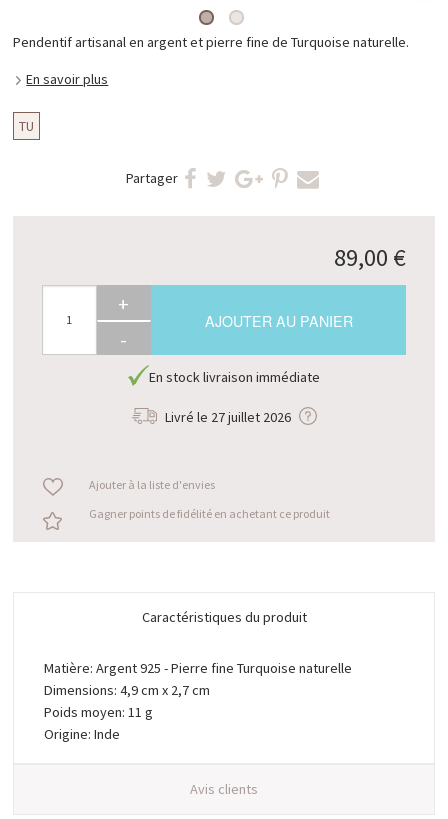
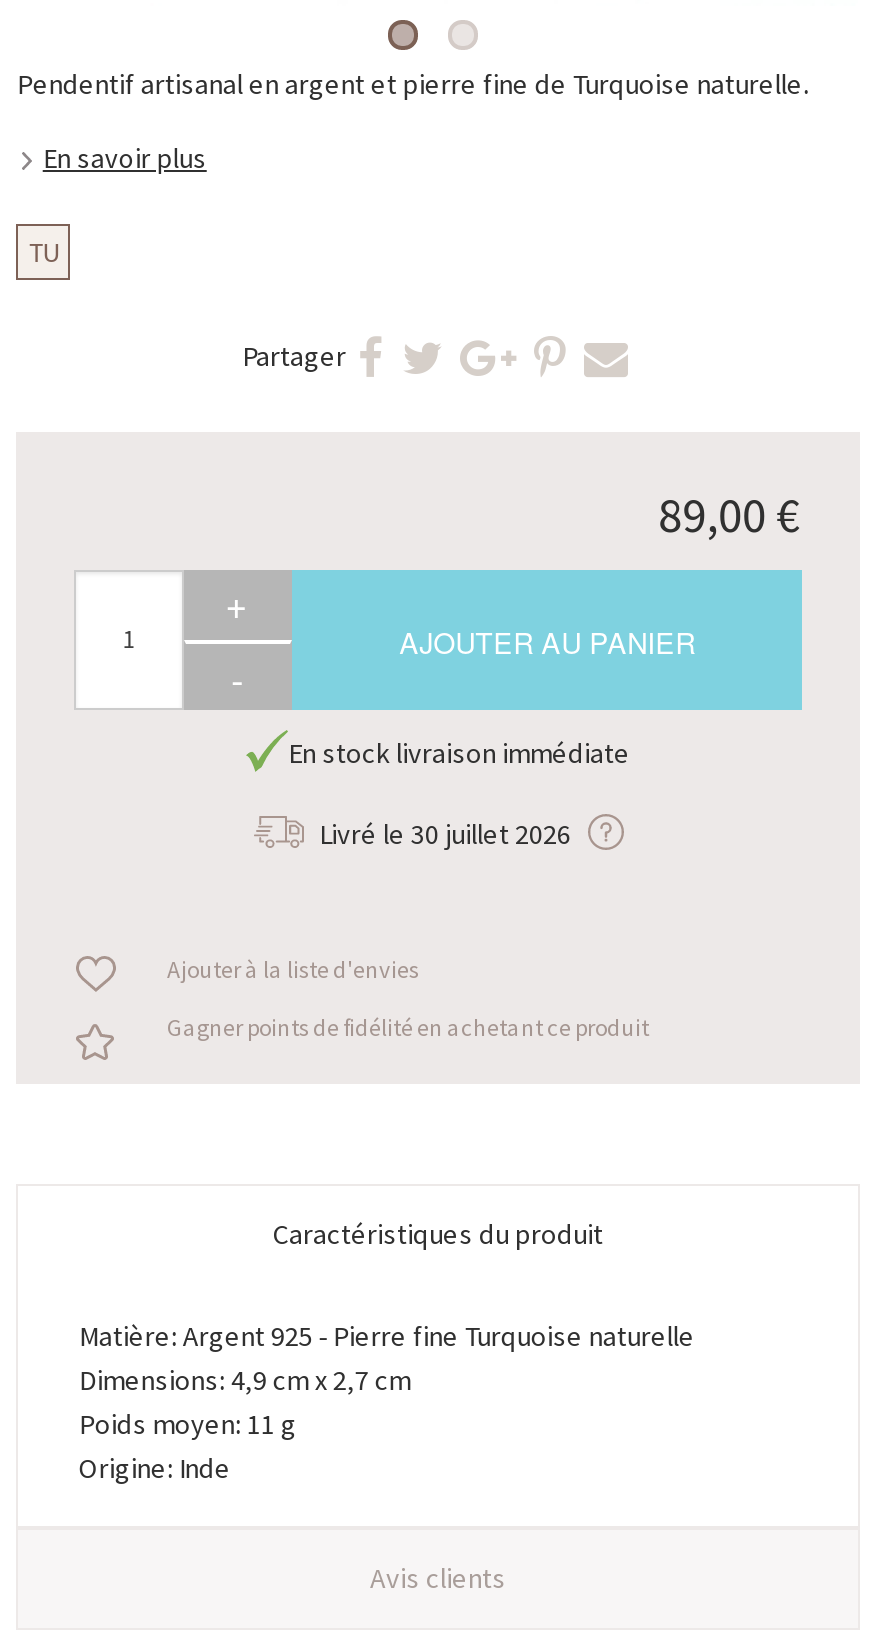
- Livré le 27 juillet 2026
+ Livré le 30 juillet 2026
